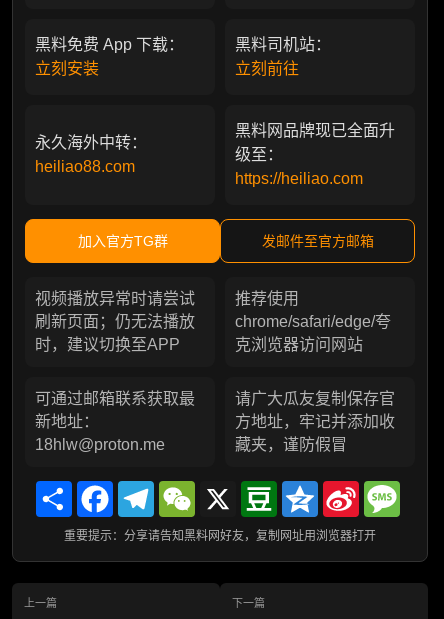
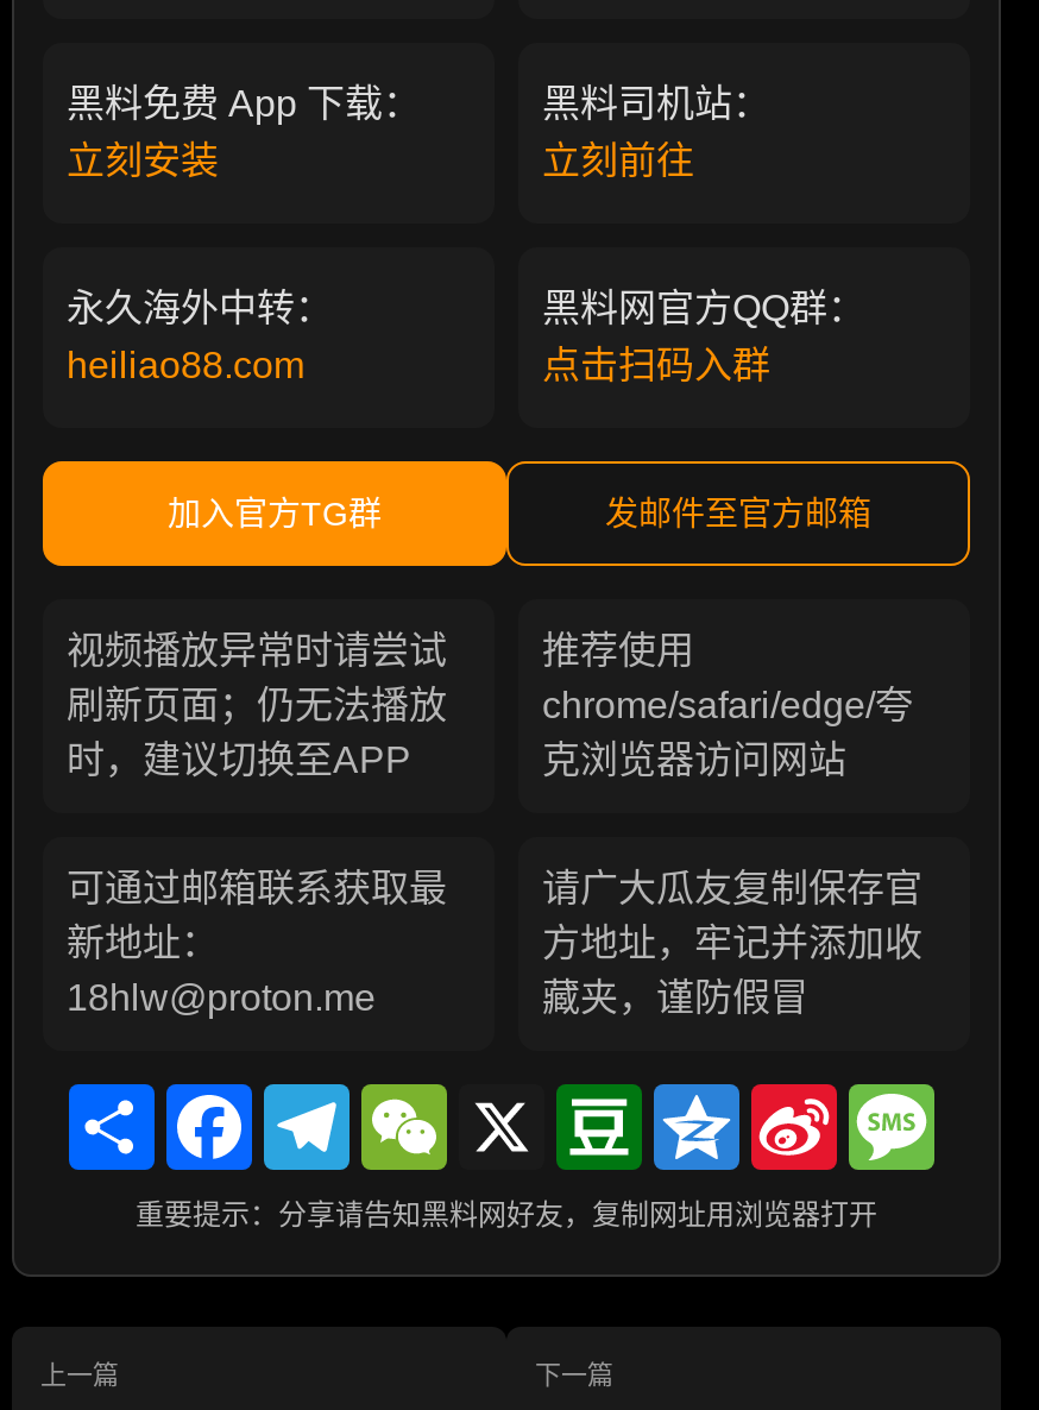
- 黑料网品牌现已全面升
- 级至：
- https://heiliao.com
+ 黑料网官方QQ群：
+ 点击扫码入群
